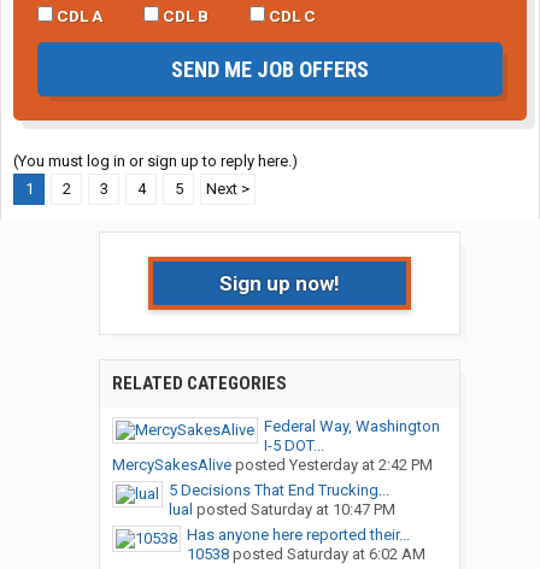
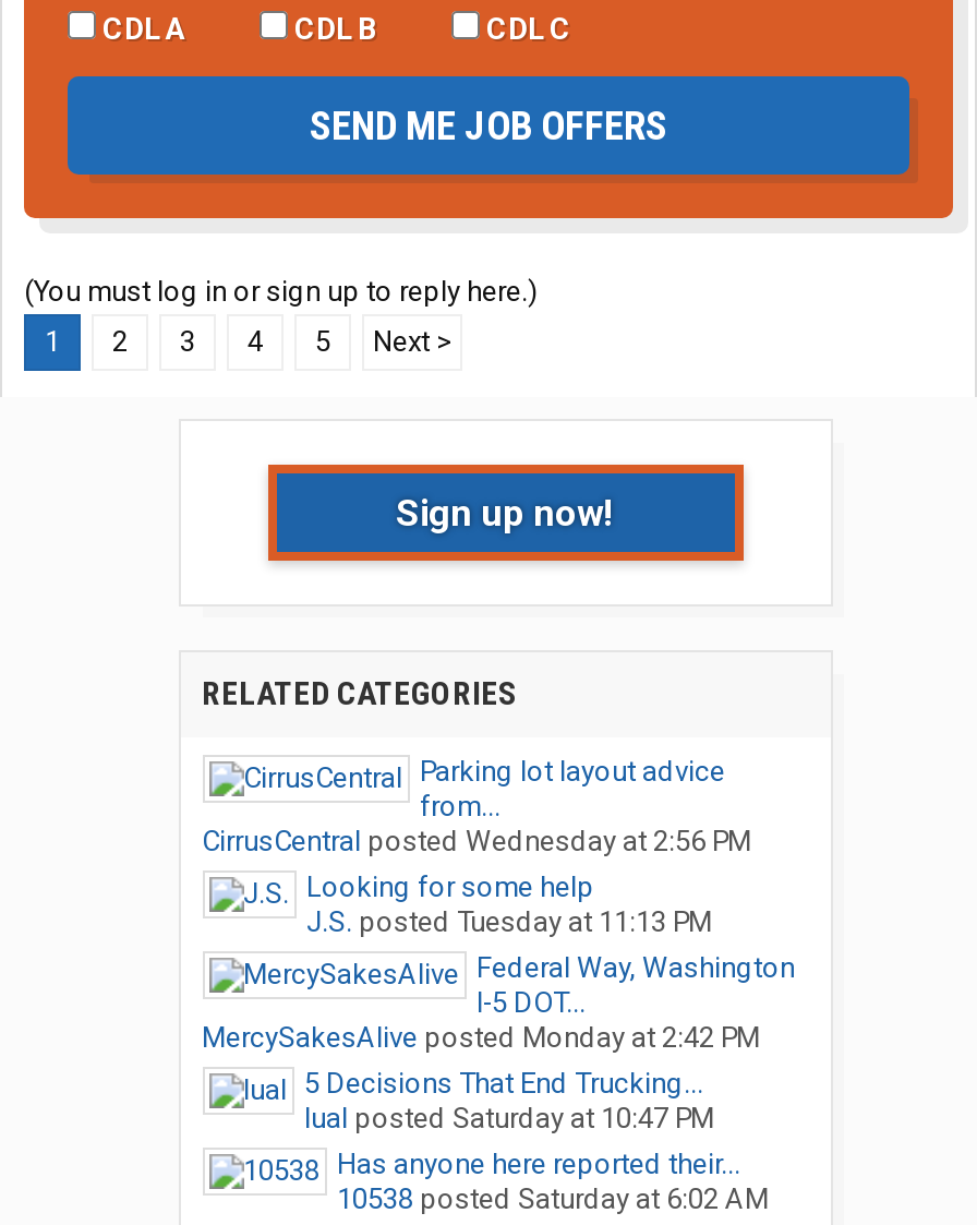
+ Parking lot layout advice
+ from...
+ CirrusCentral posted Wednesday at 2:56 PM
+ Looking for some help
+ J.S. posted Tuesday at 11:13 PM

- MercySakesAlive posted Yesterday at 2:42 PM
+ MercySakesAlive posted Monday at 2:42 PM
